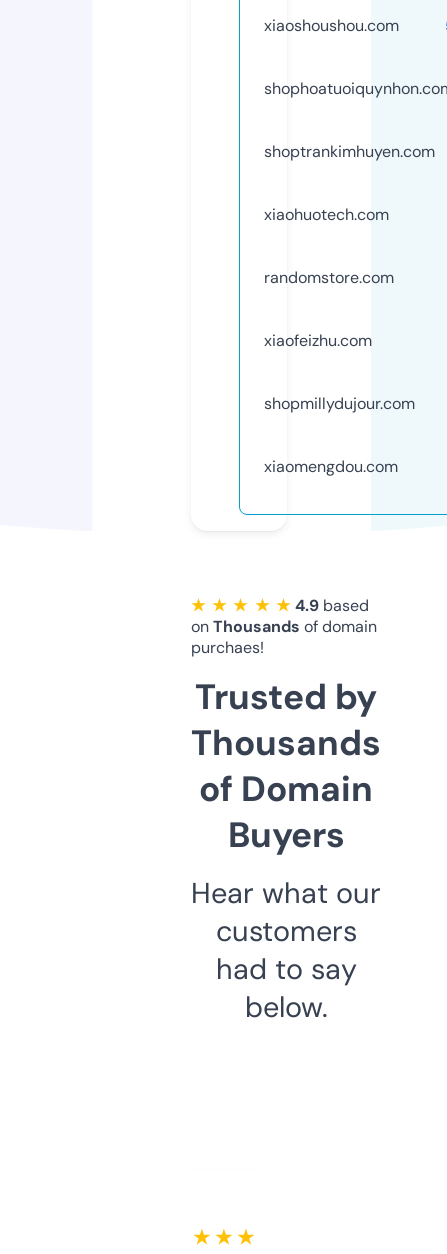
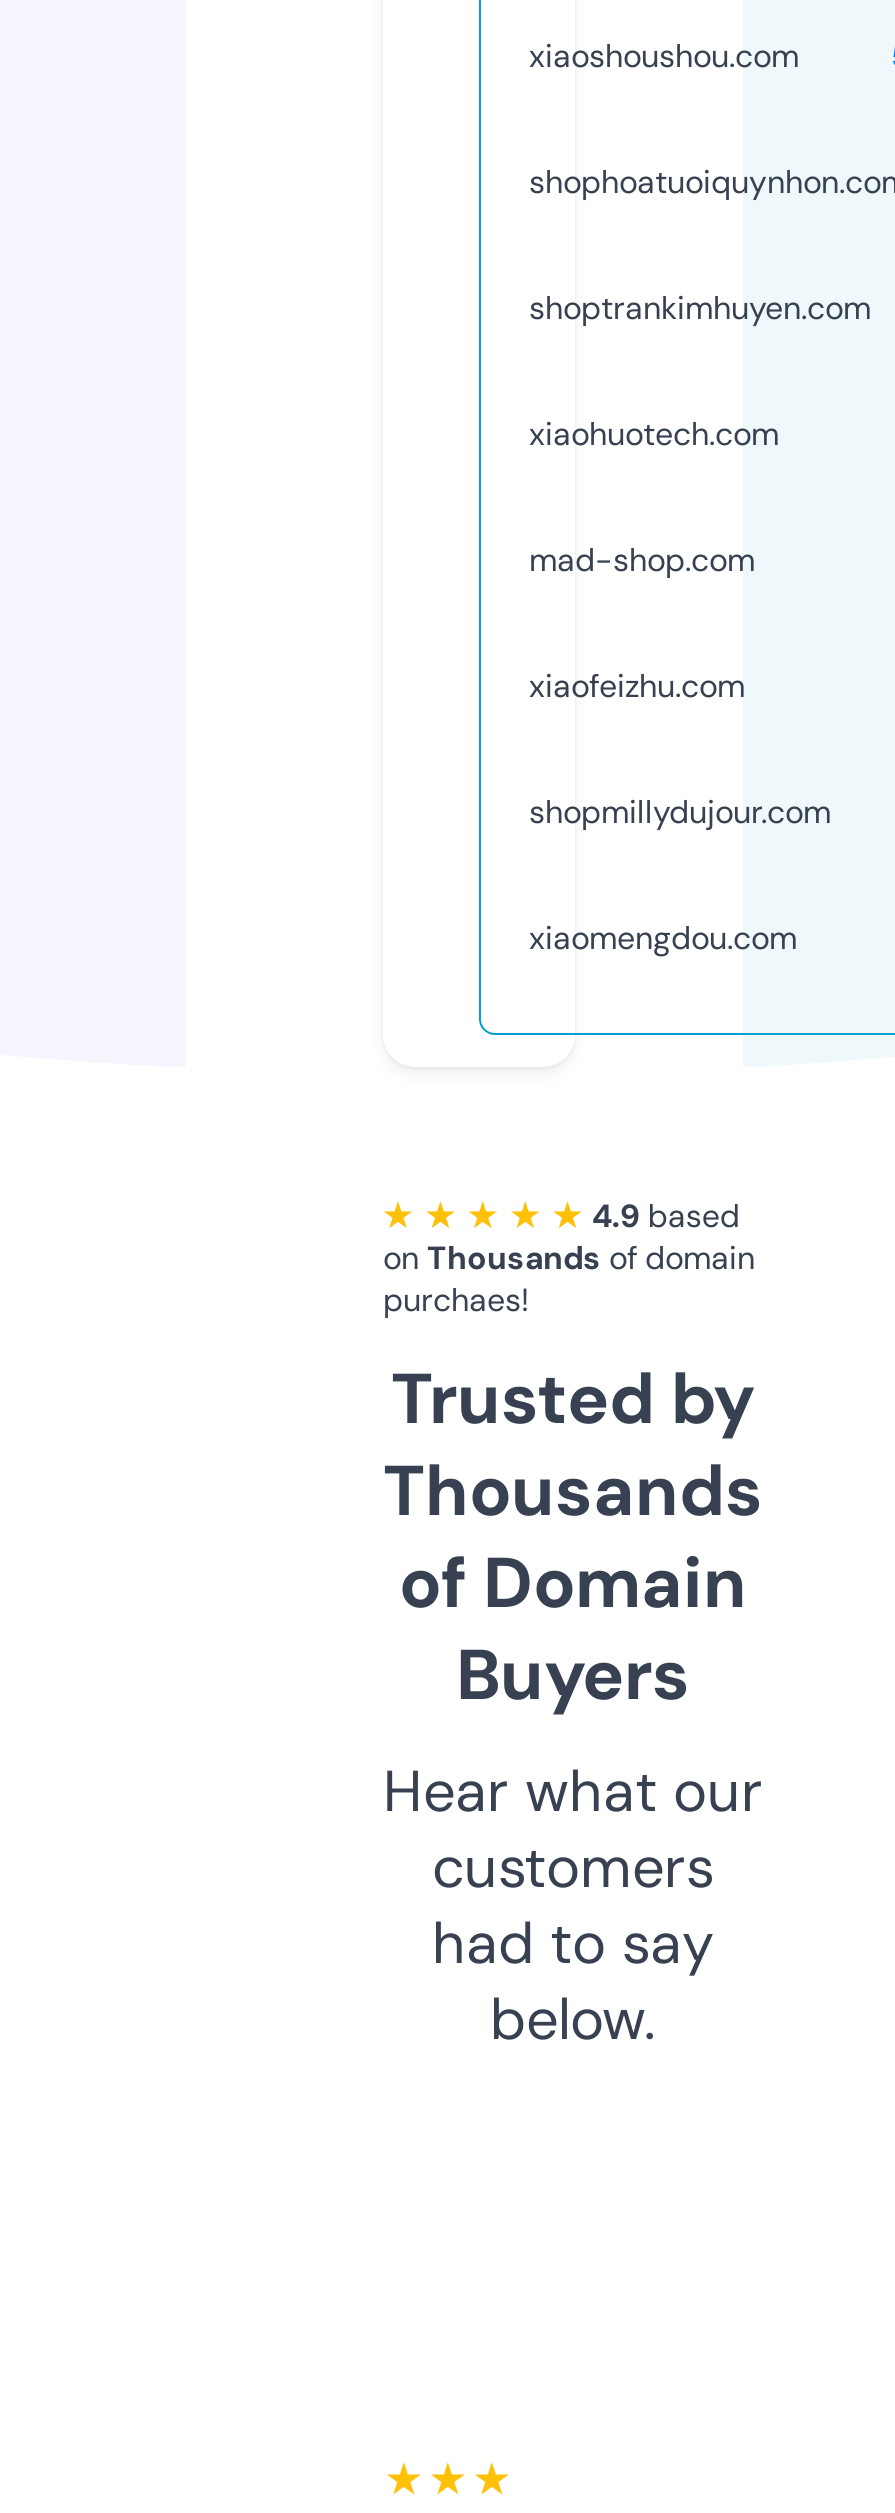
- randomstore.com
+ mad-shop.com
